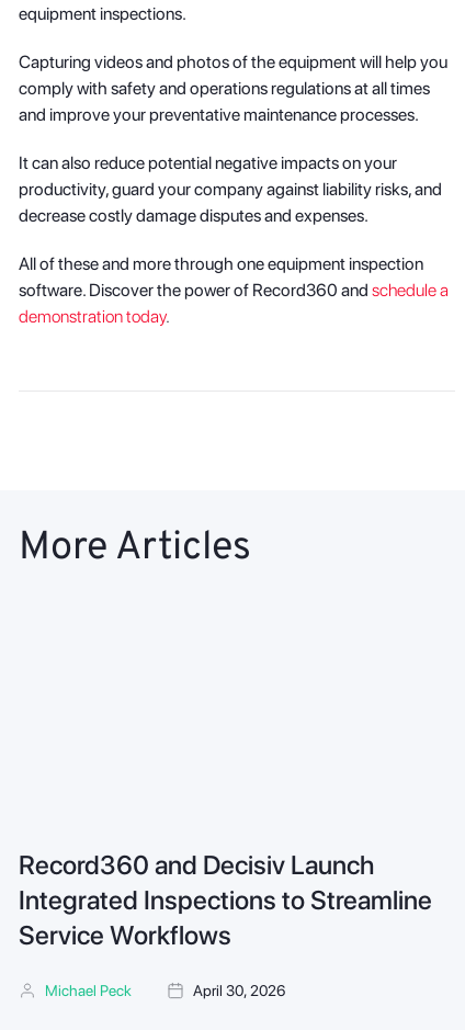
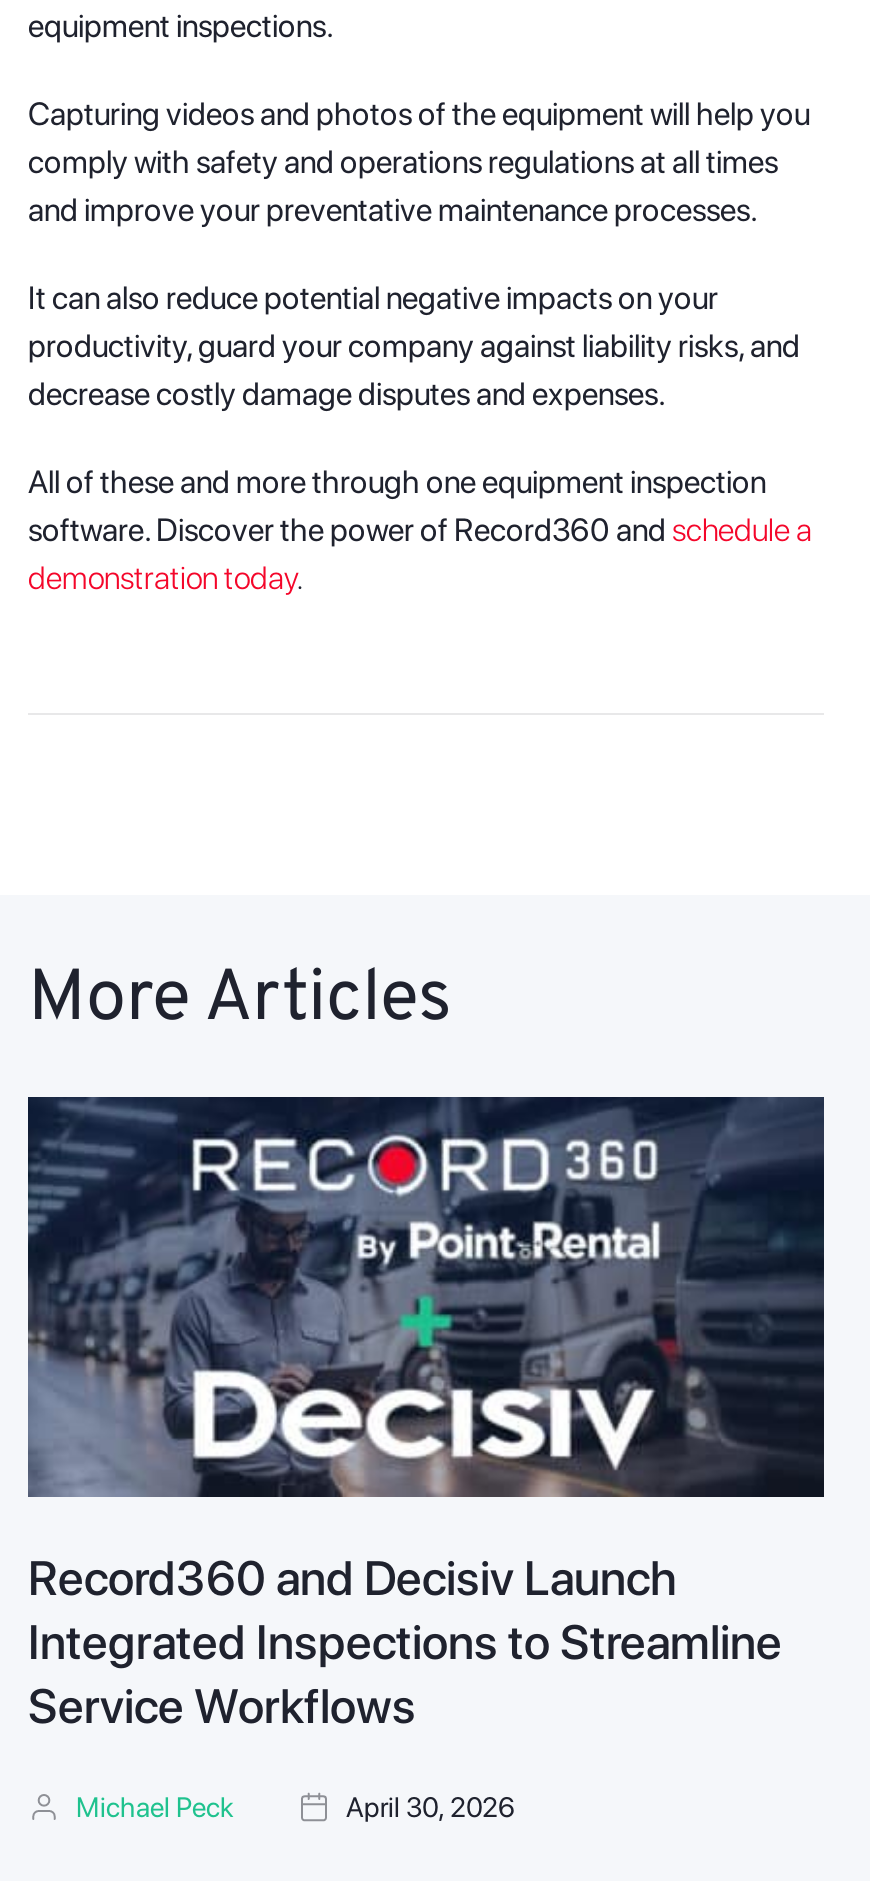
+ [image]
